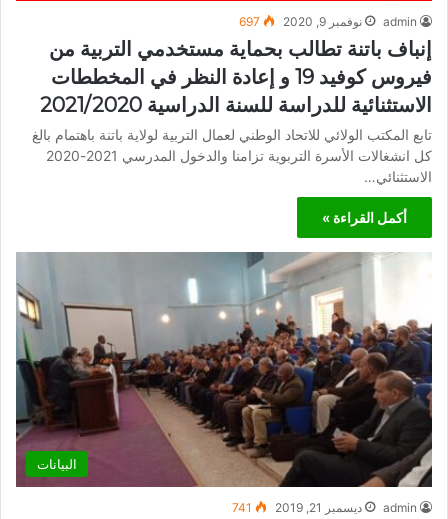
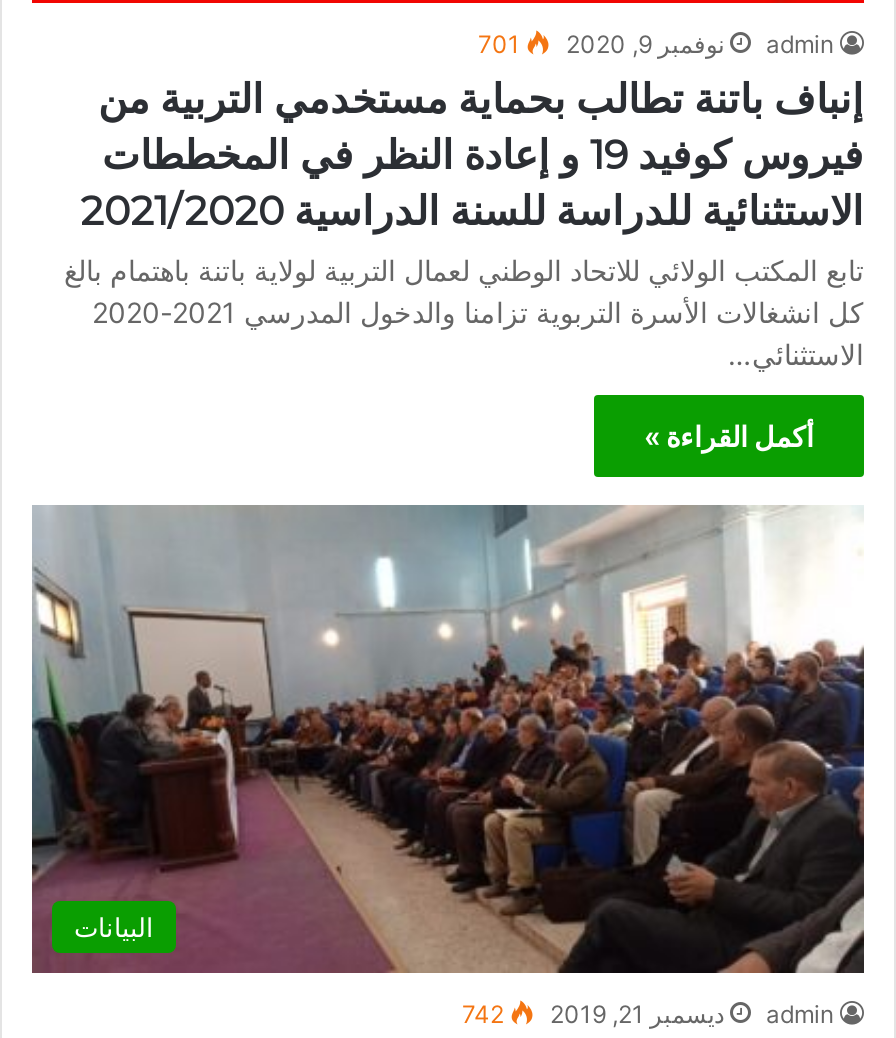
- 697
+ 701

- 741
+ 742
